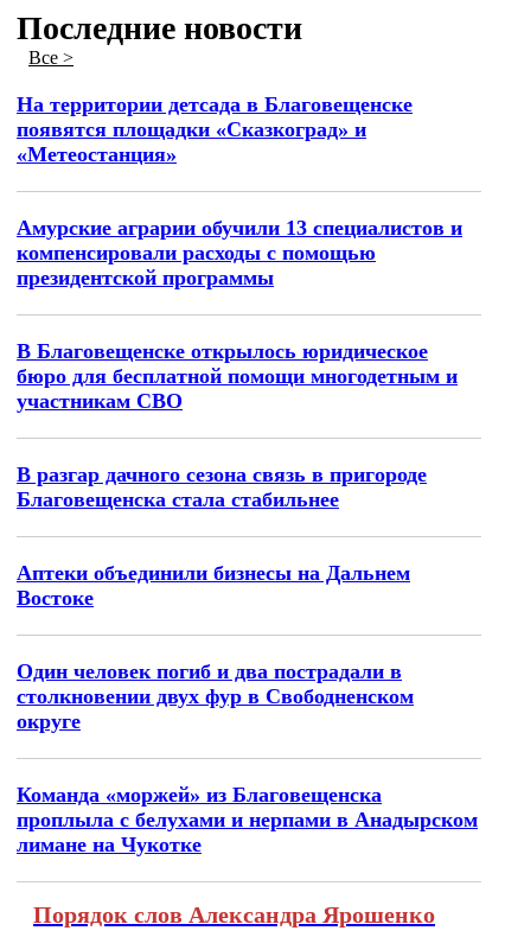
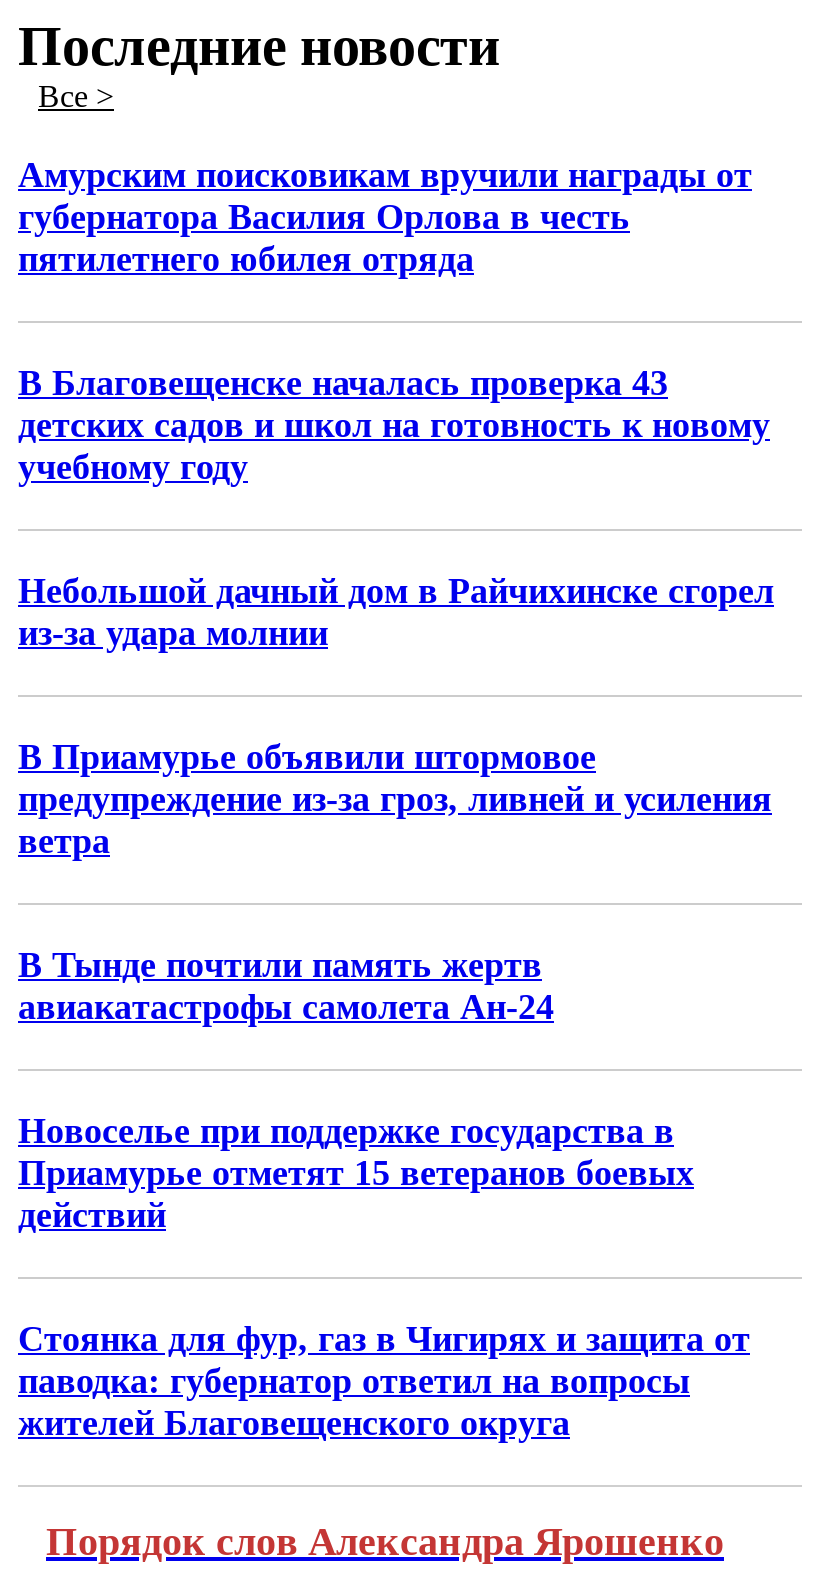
- На территории детсада в Благовещенске
- появятся площадки «Сказкоград» и
- «Метеостанция»
+ Амурским поисковикам вручили награды от
+ губернатора Василия Орлова в честь
+ пятилетнего юбилея отряда

- Амурские аграрии обучили 13 специалистов и
- компенсировали расходы с помощью
- президентской программы
+ В Благовещенске началась проверка 43
+ детских садов и школ на готовность к новому
+ учебному году

- В Благовещенске открылось юридическое
- бюро для бесплатной помощи многодетным и
- участникам СВО
+ Небольшой дачный дом в Райчихинске сгорел
+ из-за удара молнии

- В разгар дачного сезона связь в пригороде
- Благовещенска стала стабильнее
+ В Приамурье объявили штормовое
+ предупреждение из-за гроз, ливней и усиления
+ ветра

- Аптеки объединили бизнесы на Дальнем
- Востоке
+ В Тынде почтили память жертв
+ авиакатастрофы самолета Ан-24

- Один человек погиб и два пострадали в
- столкновении двух фур в Свободненском
- округе
+ Новоселье при поддержке государства в
+ Приамурье отметят 15 ветеранов боевых
+ действий

- Команда «моржей» из Благовещенска
- проплыла с белухами и нерпами в Анадырском
- лимане на Чукотке
+ Стоянка для фур, газ в Чигирях и защита от
+ паводка: губернатор ответил на вопросы
+ жителей Благовещенского округа
